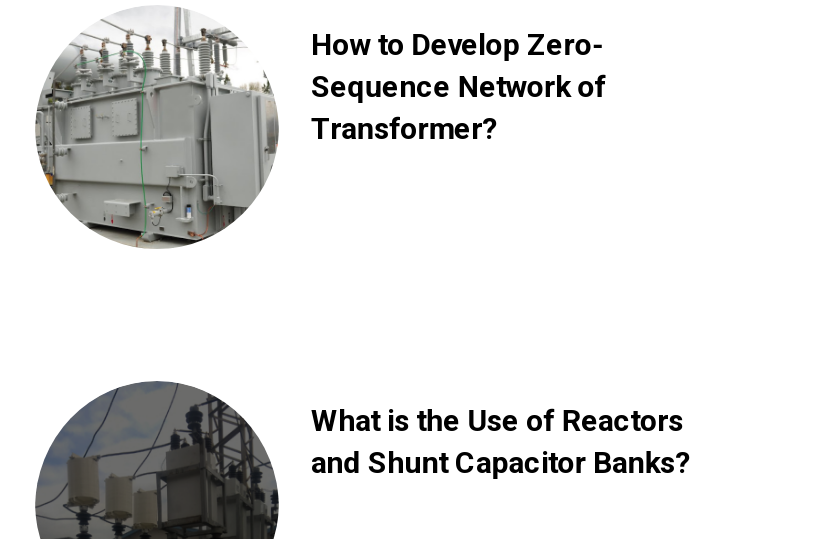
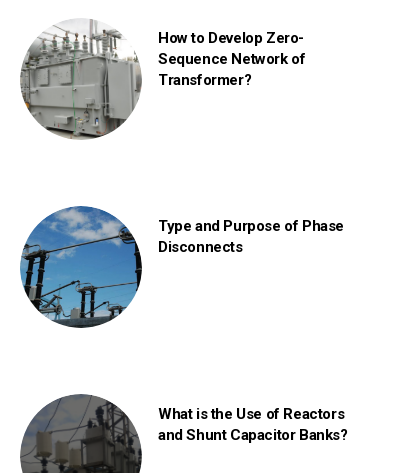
+ [image]
+ Type and Purpose of Phase
+ Disconnects
